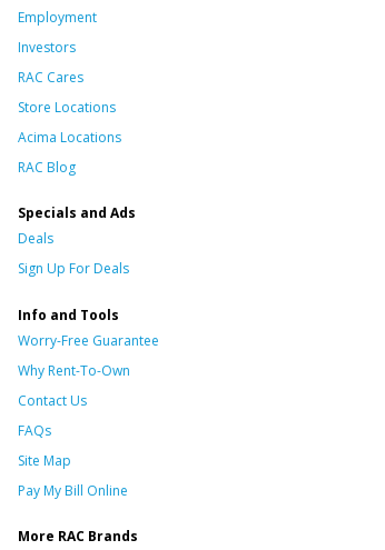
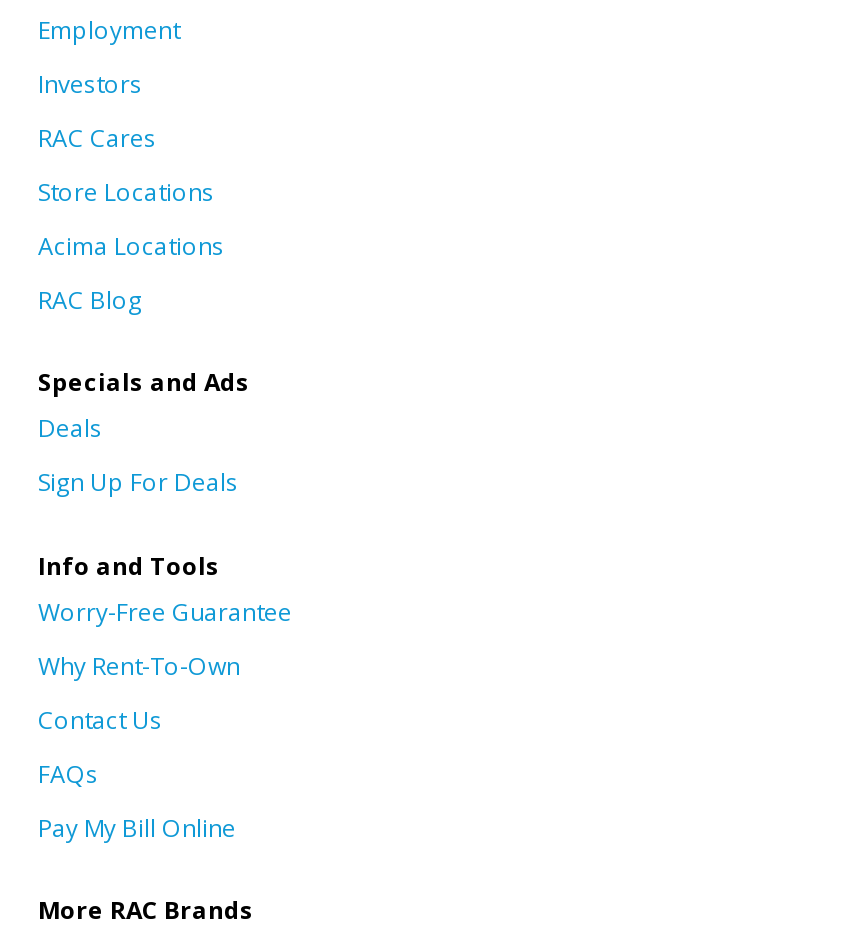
- Site Map
